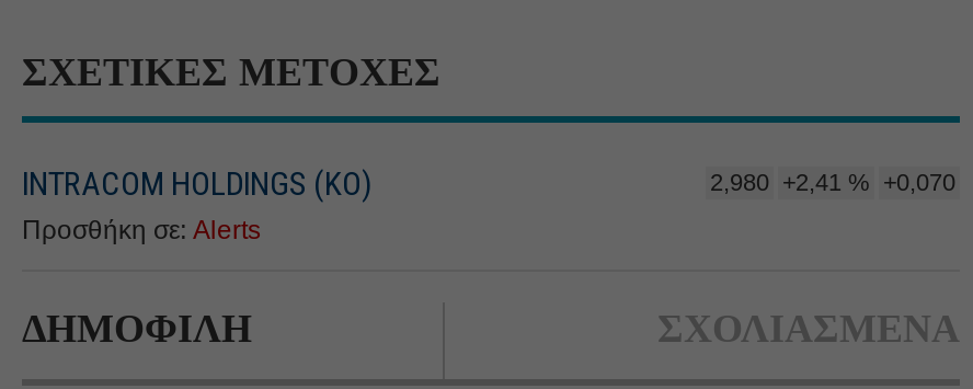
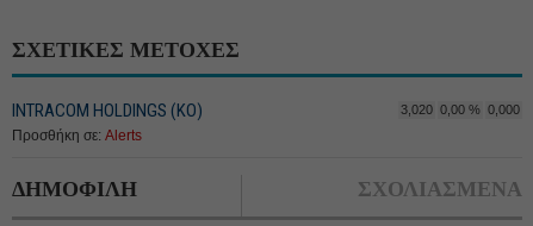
- 2,980 +2,41 % +0,070
+ 3,020 0,00 % 0,000
